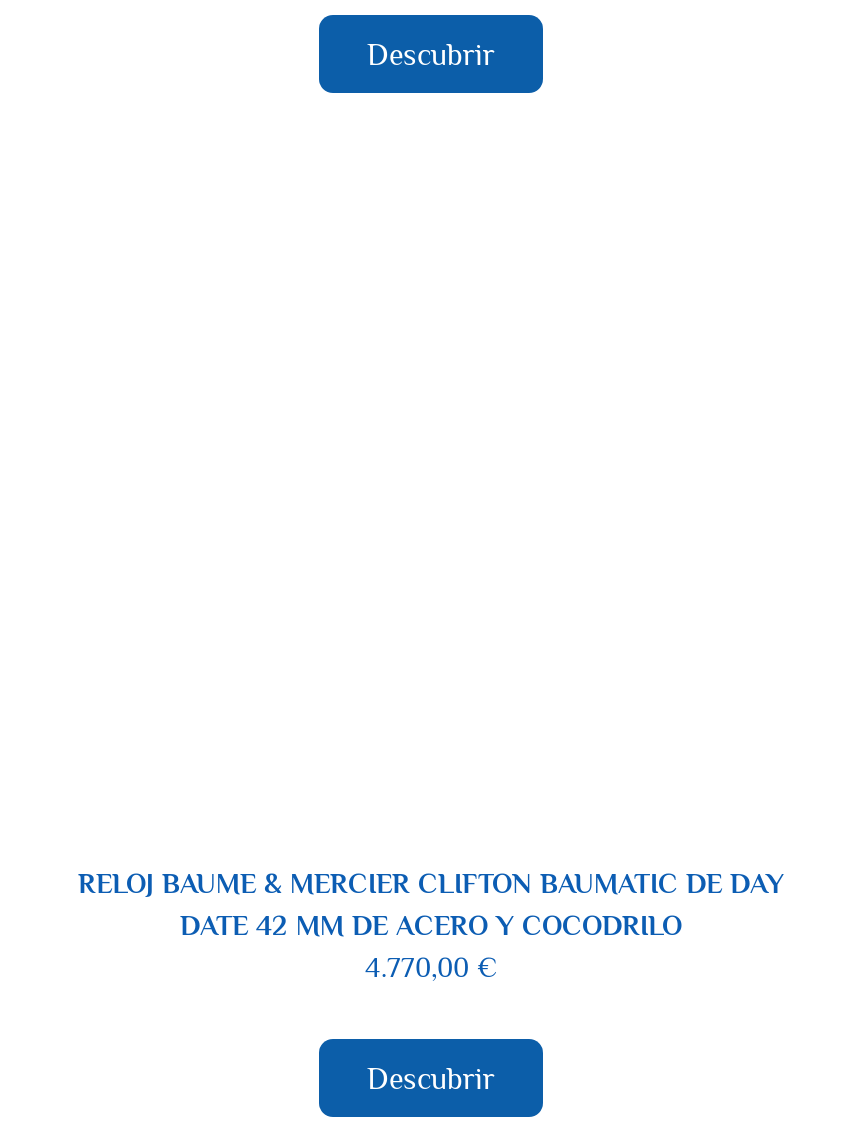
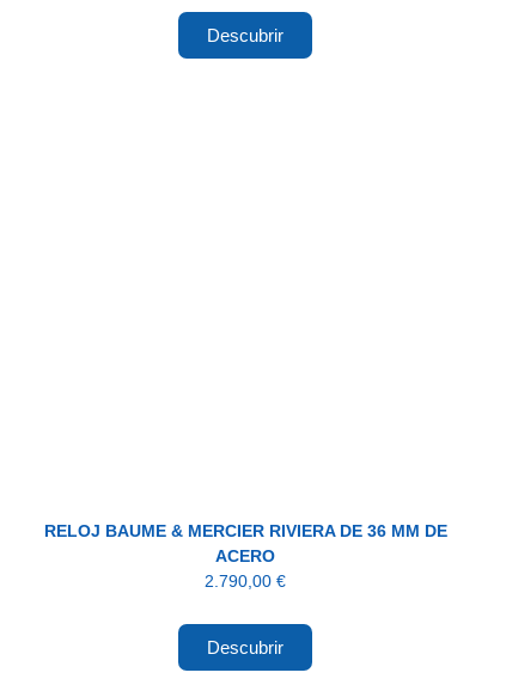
- RELOJ BAUME & MERCIER CLIFTON BAUMATIC DE DAY
- DATE 42 MM DE ACERO Y COCODRILO
- 4.770,00 €
+ RELOJ BAUME & MERCIER RIVIERA DE 36 MM DE
+ ACERO
+ 2.790,00 €
